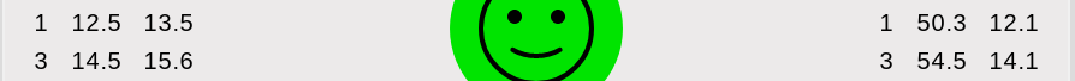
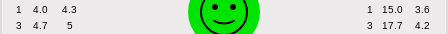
- 12.5
+ 4.0

- 13.5
+ 4.3

- 50.3
+ 15.0

- 12.1
+ 3.6

- 14.5
+ 4.7

- 15.6
+ 5

- 54.5
+ 17.7

- 14.1
+ 4.2
